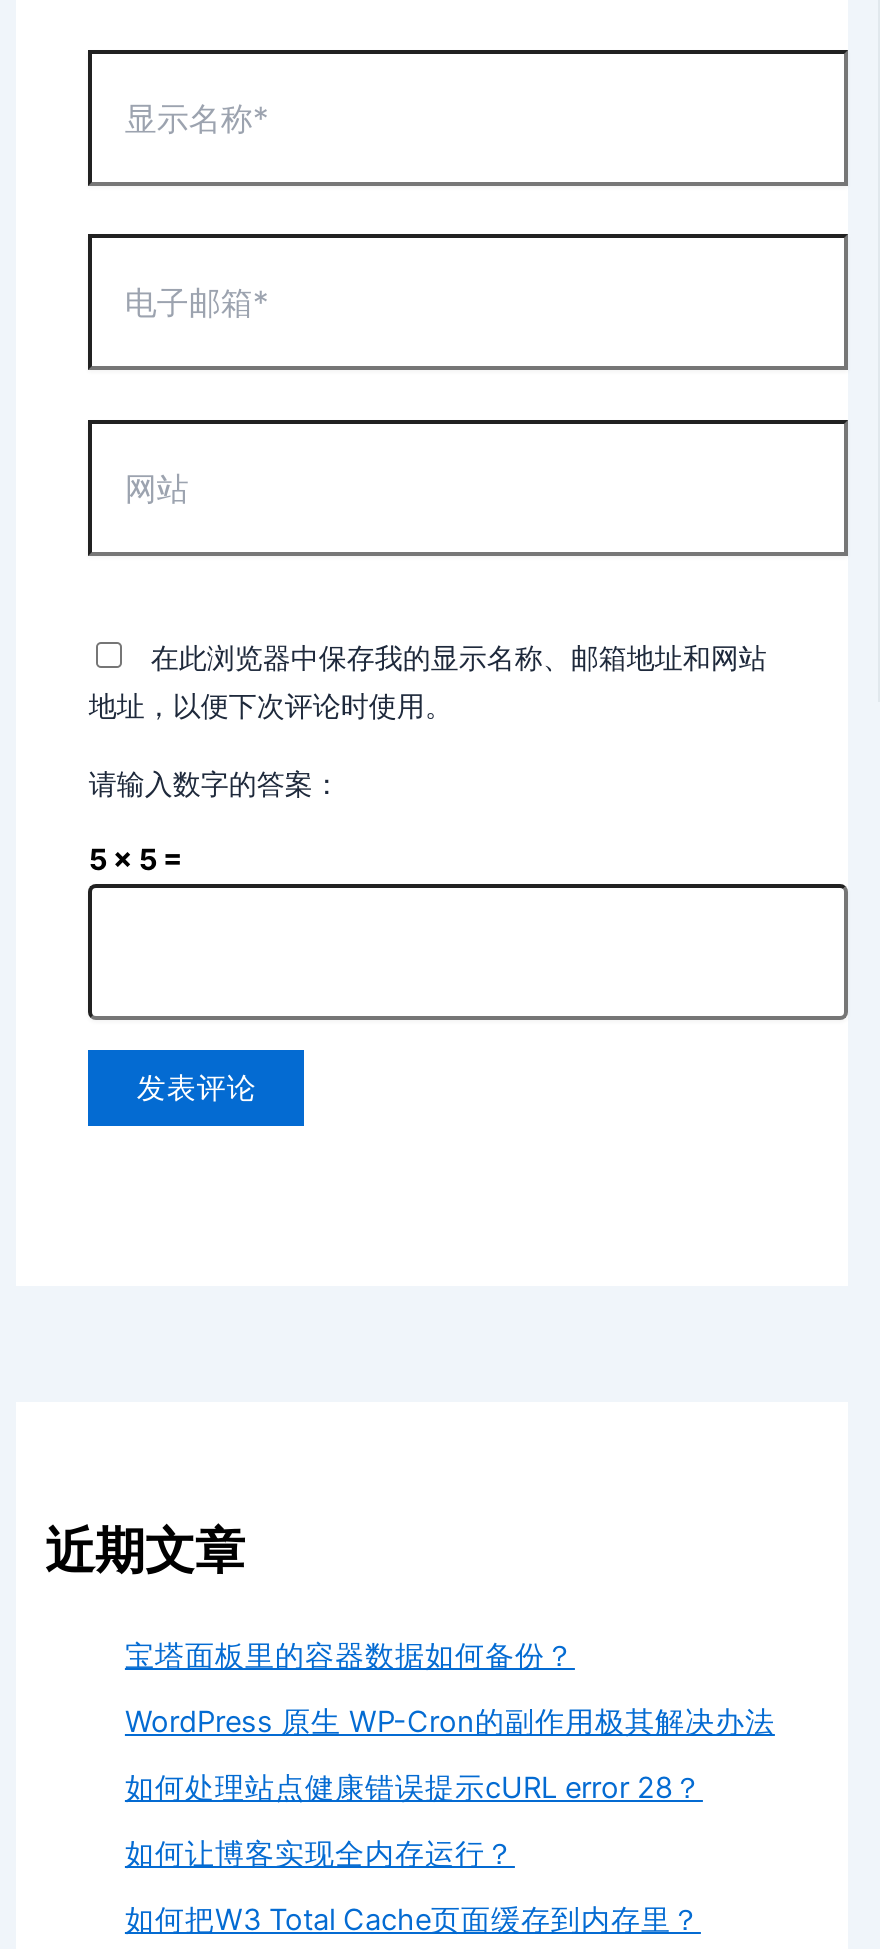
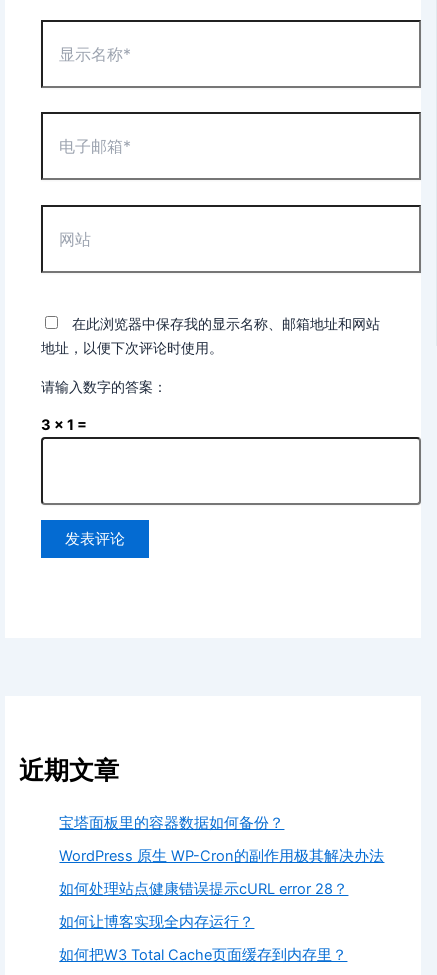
- 5 × 5 =
+ 3 × 1 =
